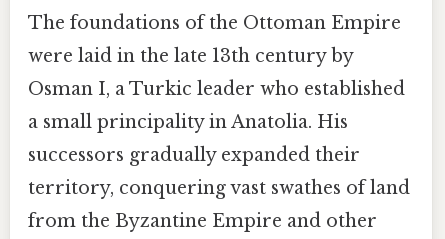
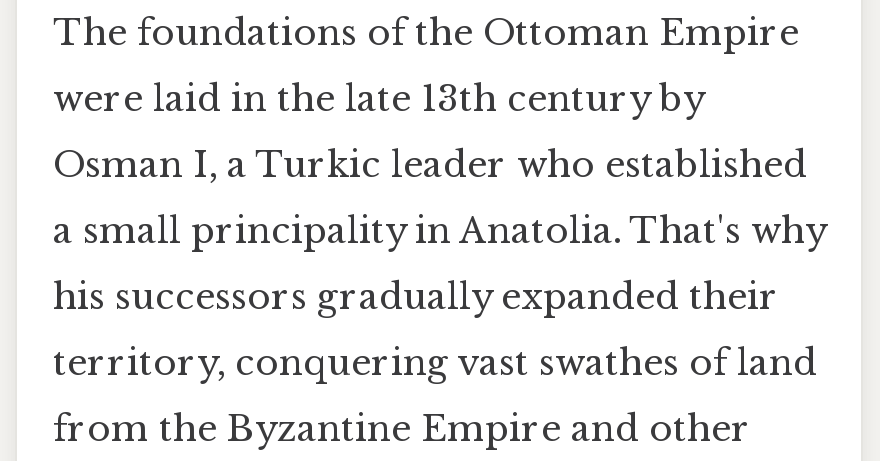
- a small principality in Anatolia. His
+ a small principality in Anatolia. That's why

- successors gradually expanded their
+ his successors gradually expanded their
